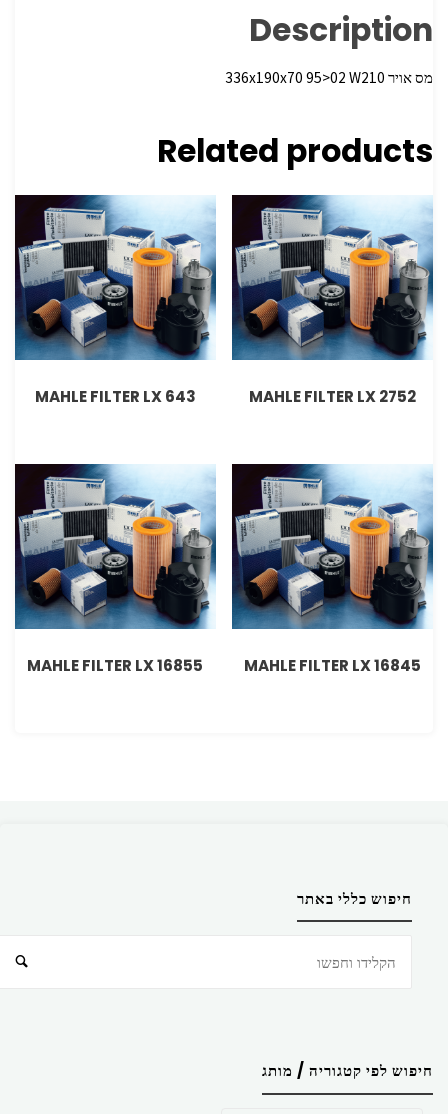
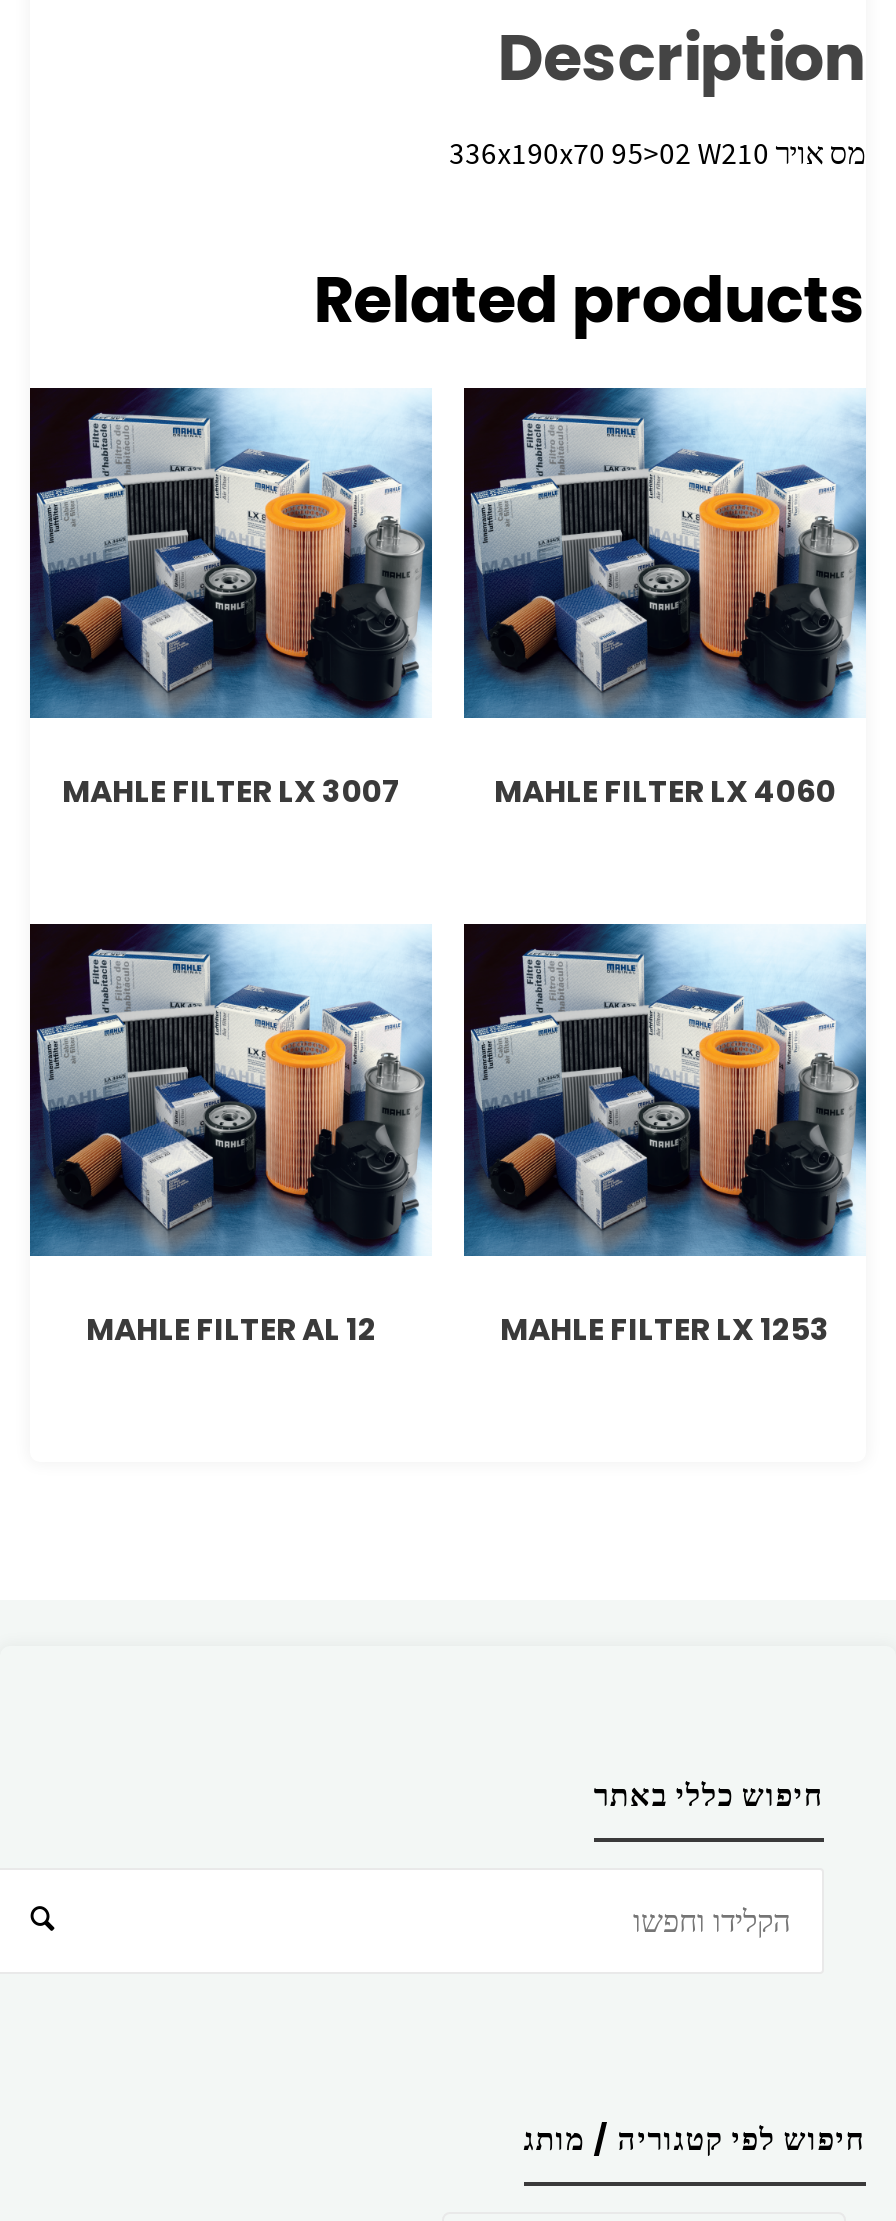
- MAHLE FILTER LX 643
+ MAHLE FILTER LX 3007

- MAHLE FILTER LX 2752
+ MAHLE FILTER LX 4060

- MAHLE FILTER LX 16855
+ MAHLE FILTER AL 12

- MAHLE FILTER LX 16845
+ MAHLE FILTER LX 1253
